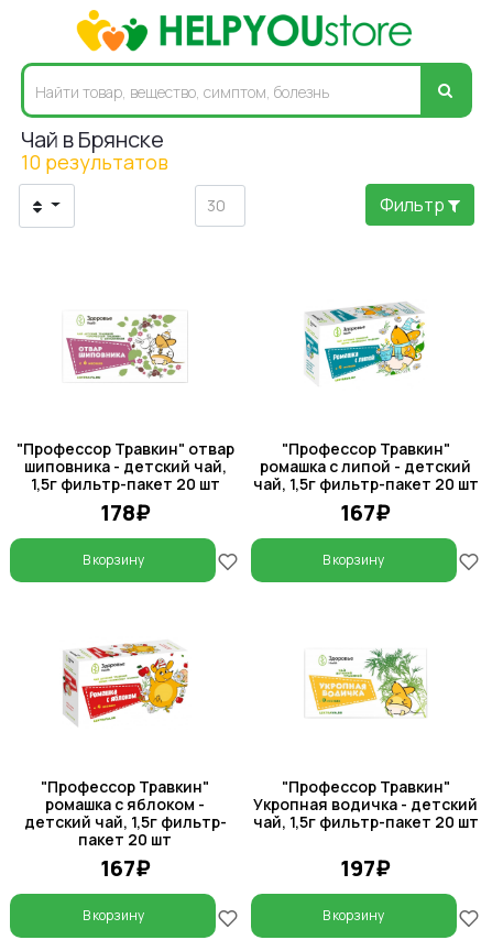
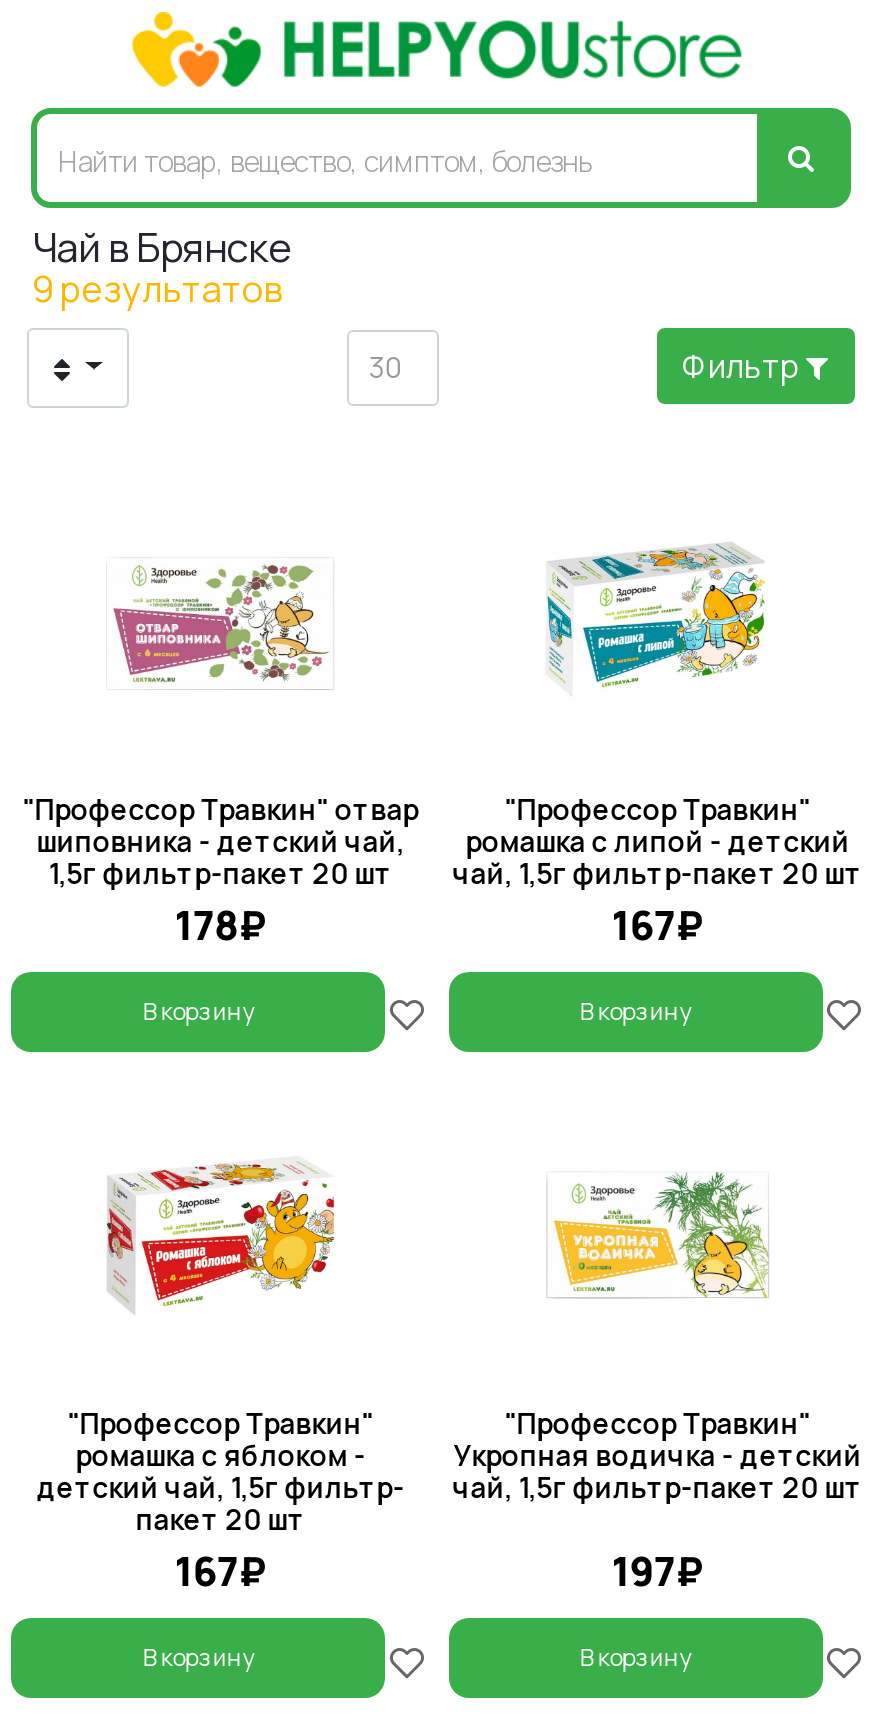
- 10 результатов
+ 9 результатов
